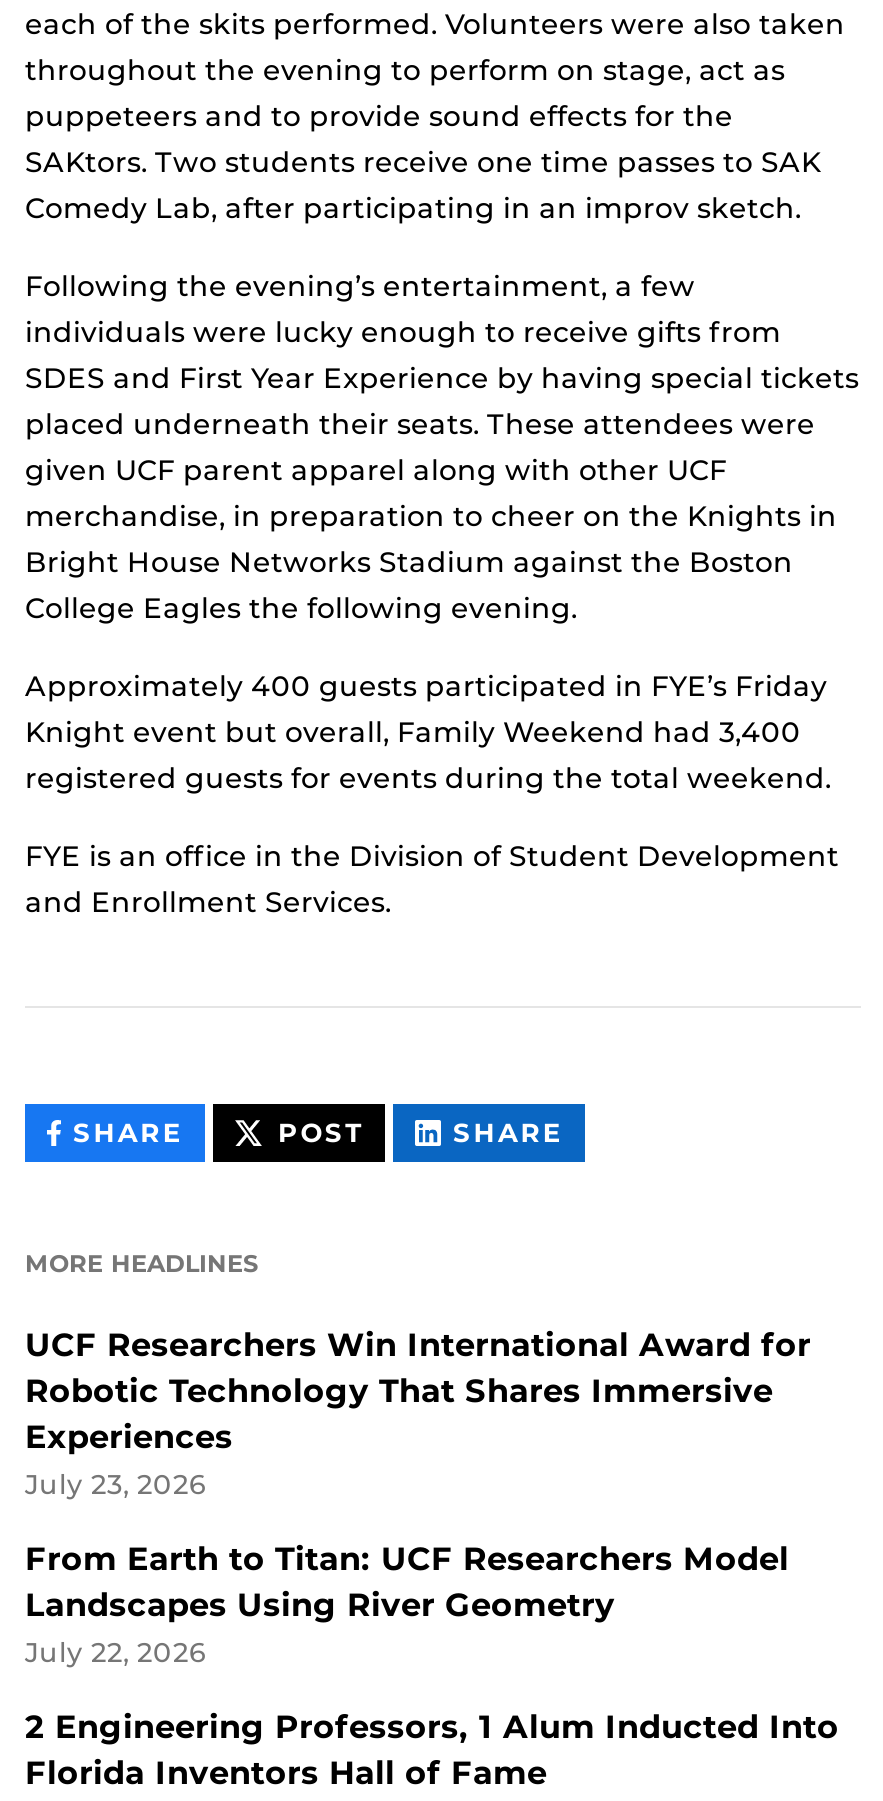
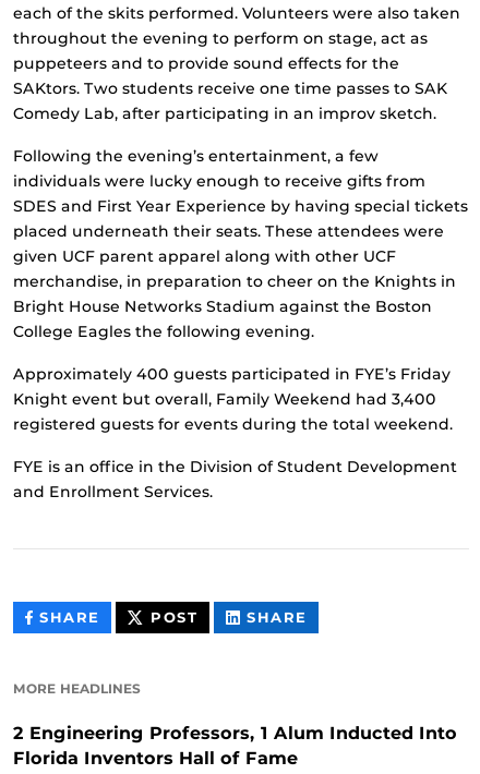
- UCF Researchers Win International Award for
- Robotic Technology That Shares Immersive
- Experiences
- July 23, 2026
- From Earth to Titan: UCF Researchers Model
- Landscapes Using River Geometry
- July 22, 2026
